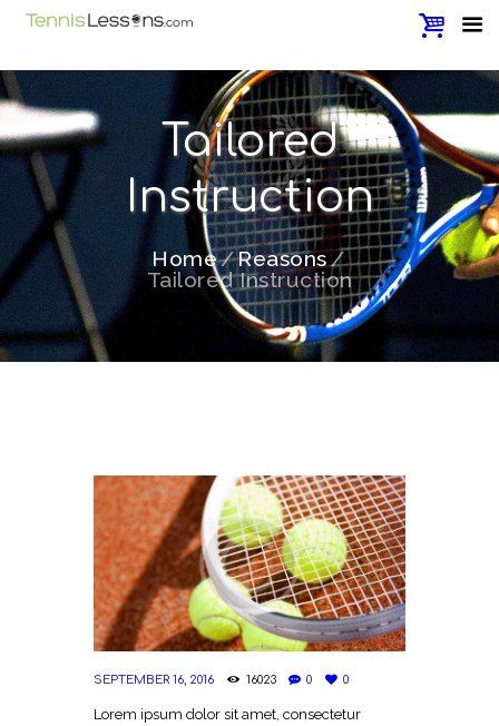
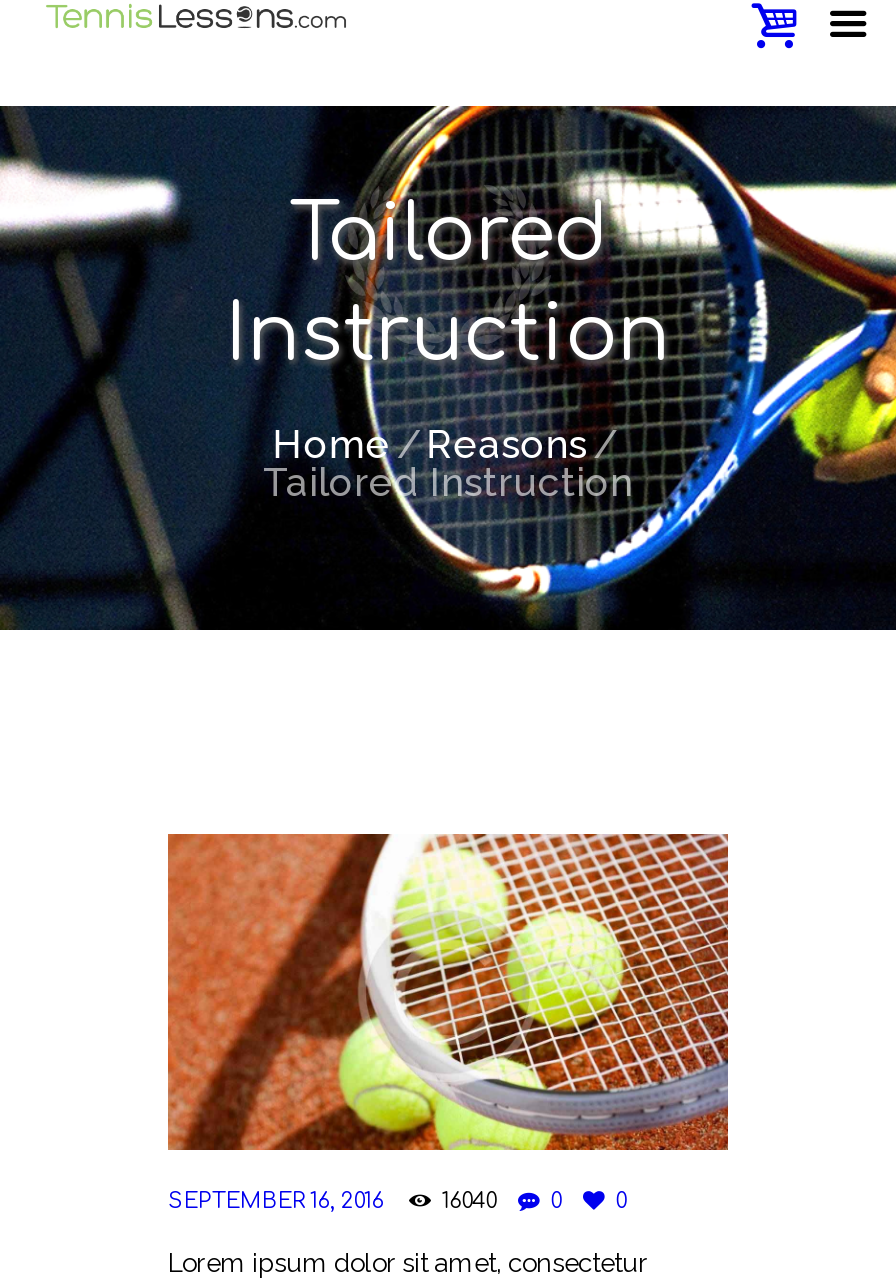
- 16023
+ 16040
